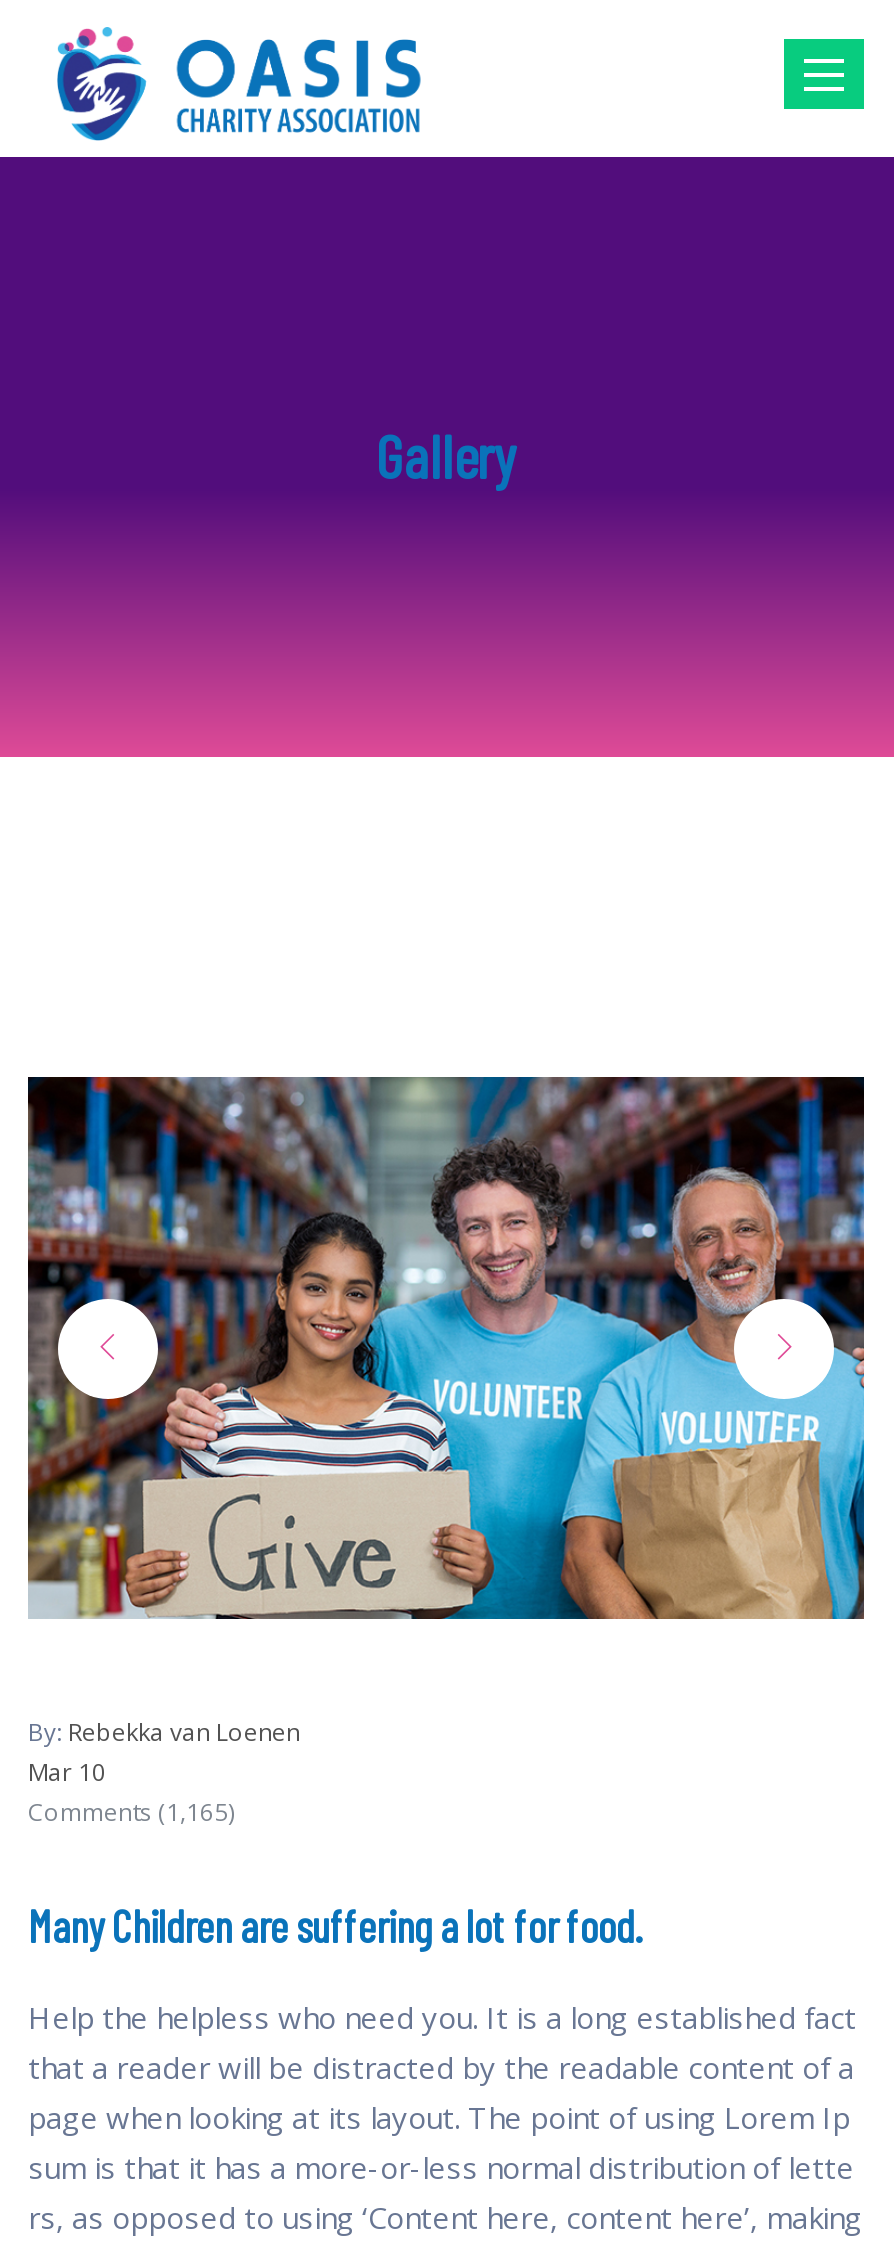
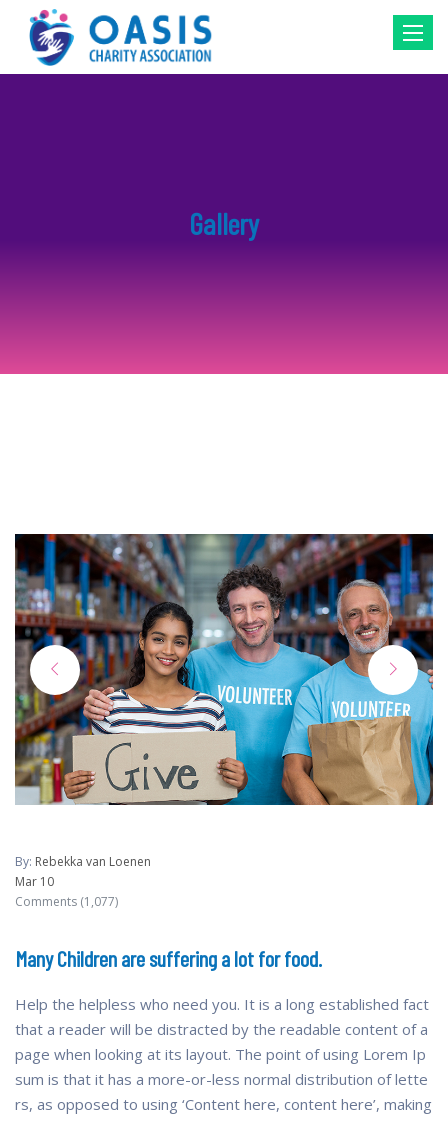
- Comments (1,165)
+ Comments (1,077)
